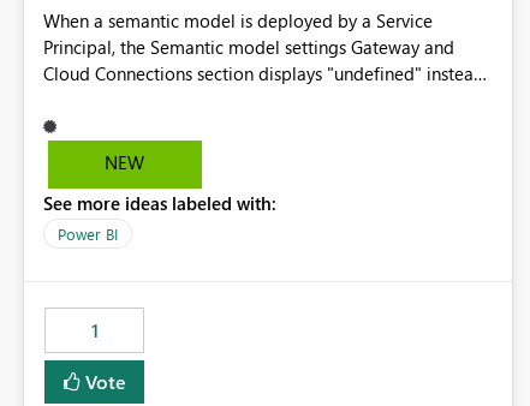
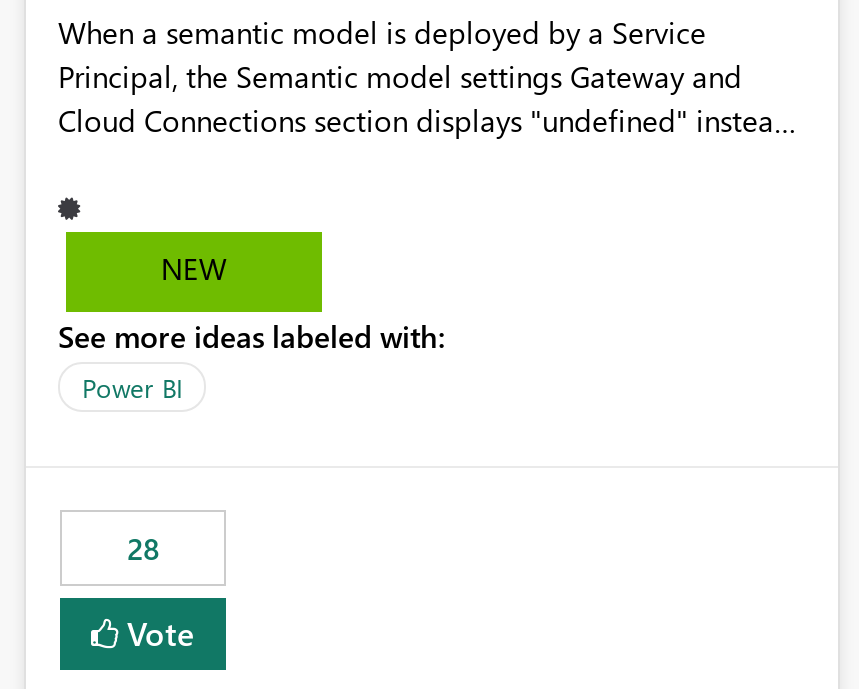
- 1
+ 28
